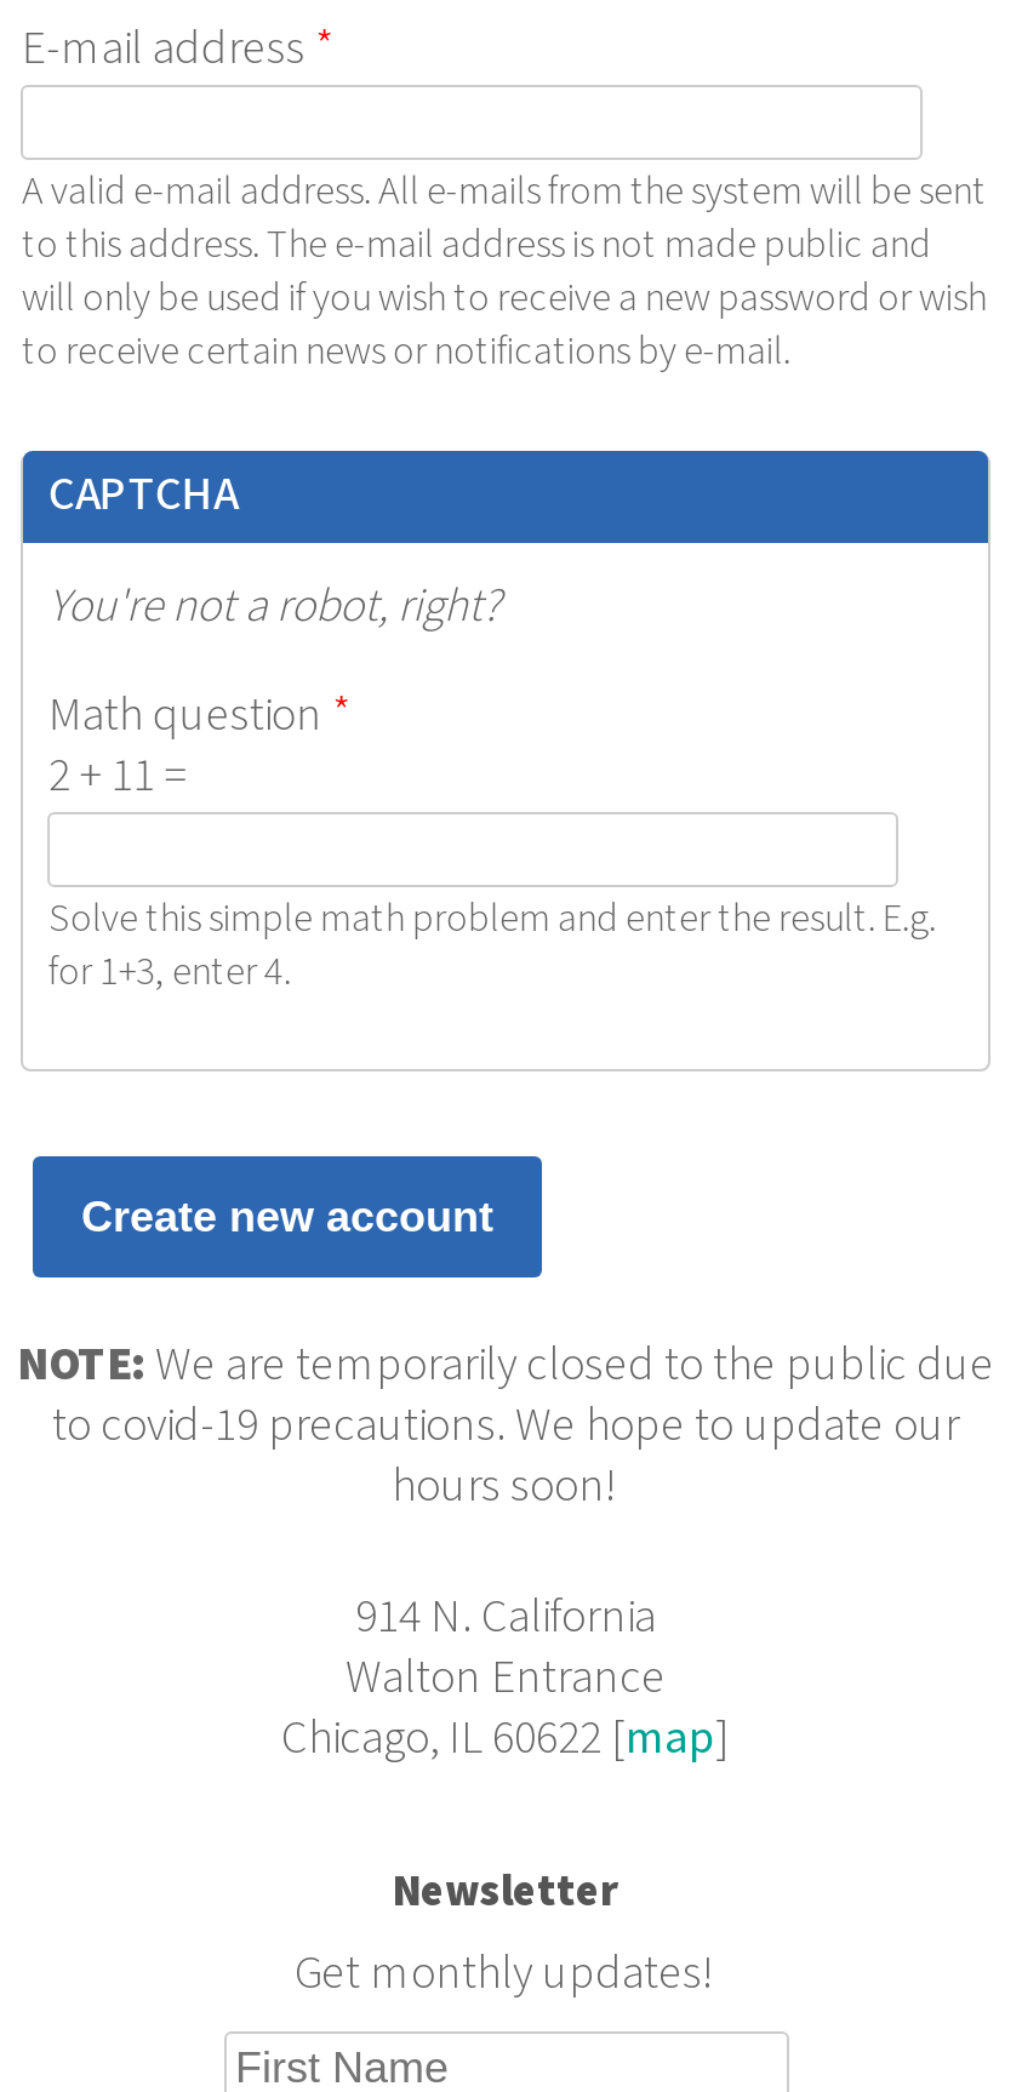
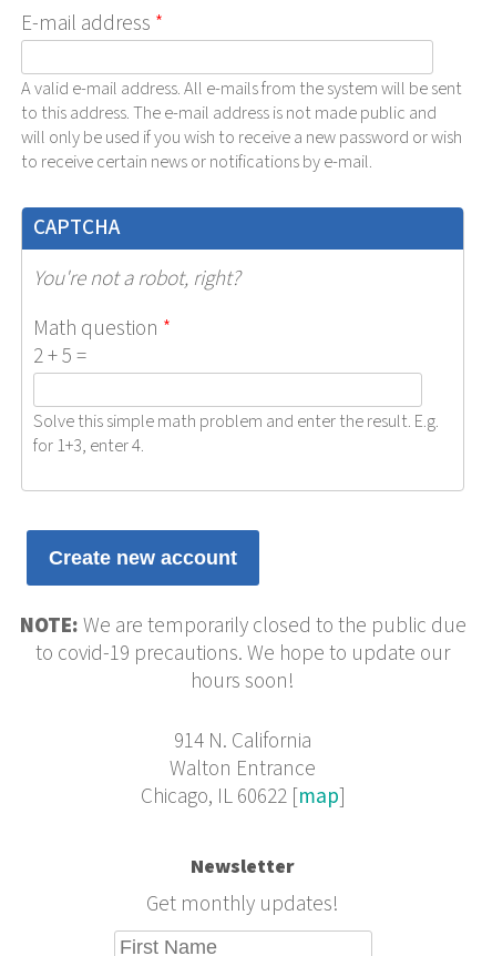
- 2 + 11 =
+ 2 + 5 =
